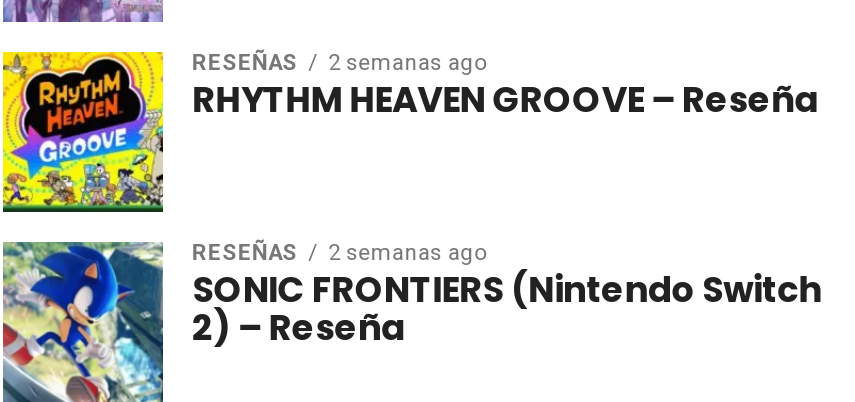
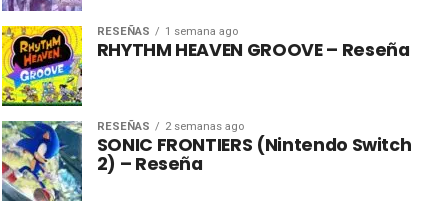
- RESEÑAS 2 semanas ago
+ RESEÑAS 1 semana ago
